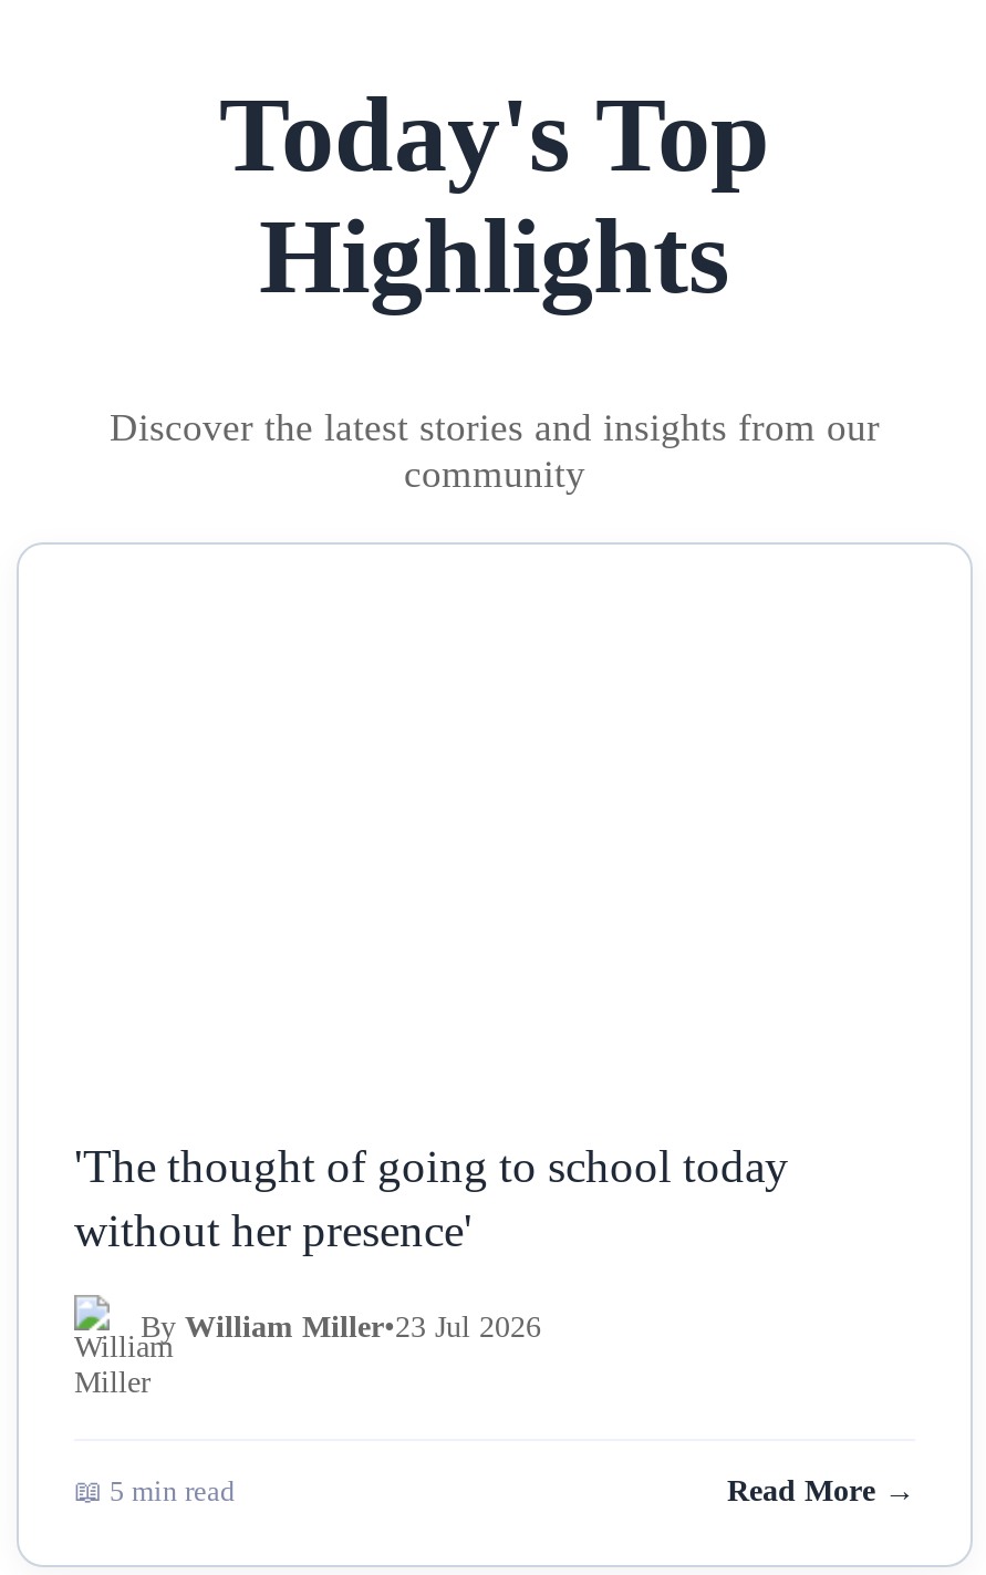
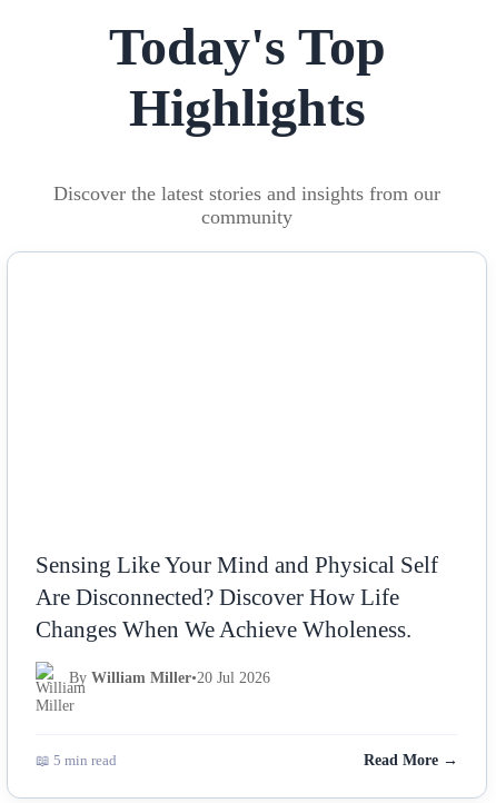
- 'The thought of going to school today
- without her presence'
+ Sensing Like Your Mind and Physical Self
+ Are Disconnected? Discover How Life
+ Changes When We Achieve Wholeness.

- By William Miller•23 Jul 2026
+ By William Miller•20 Jul 2026
